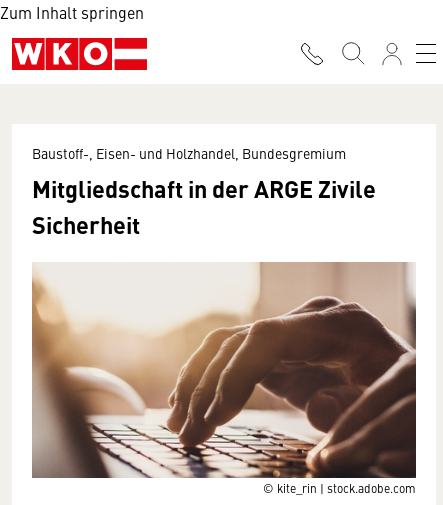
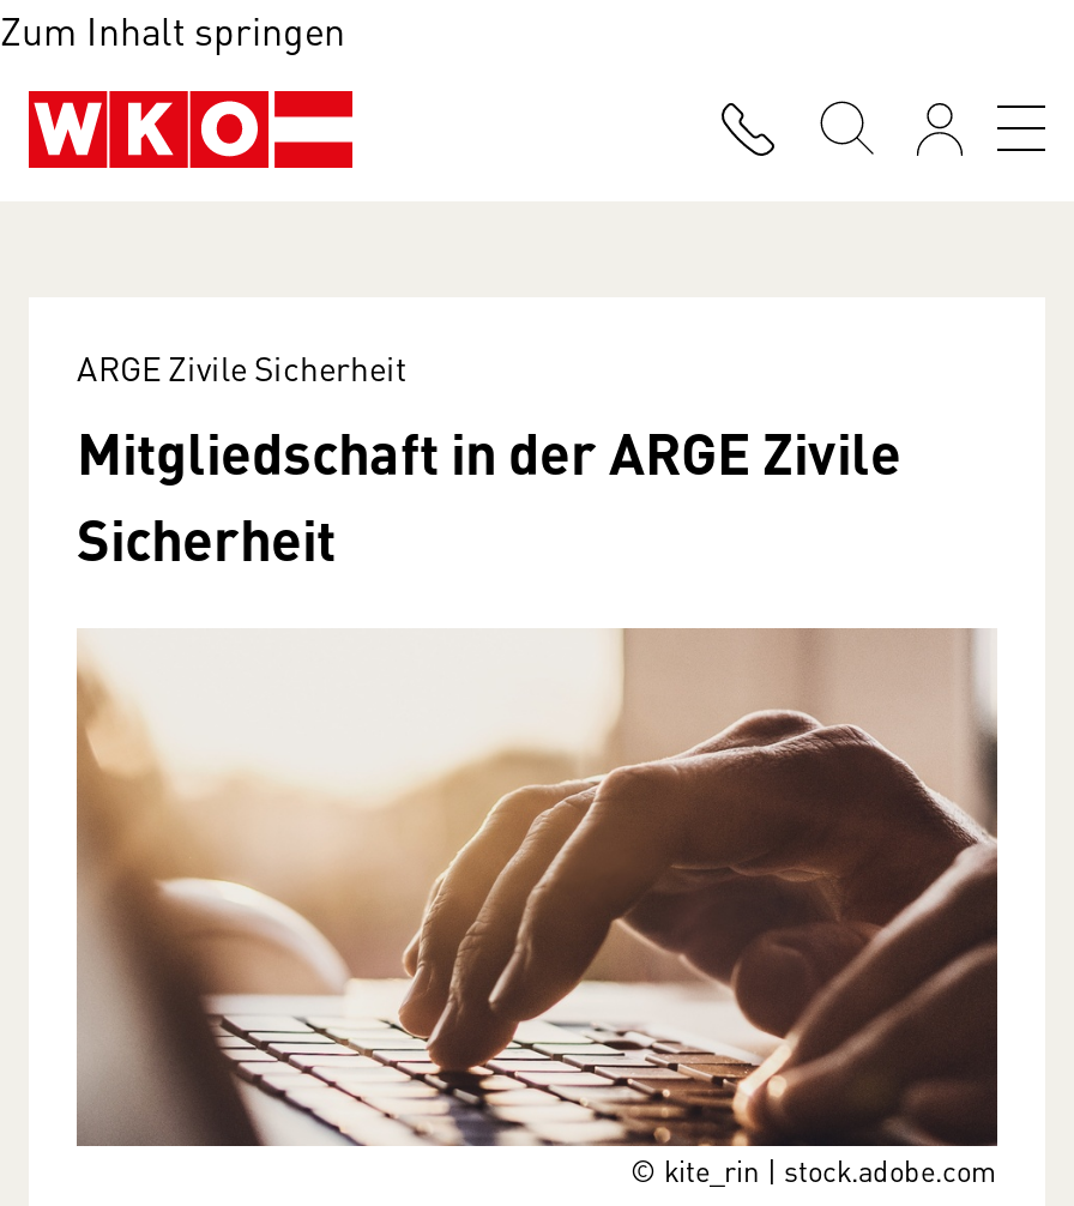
- Baustoff-, Eisen- und Holzhandel, Bundesgremium
+ ARGE Zivile Sicherheit
